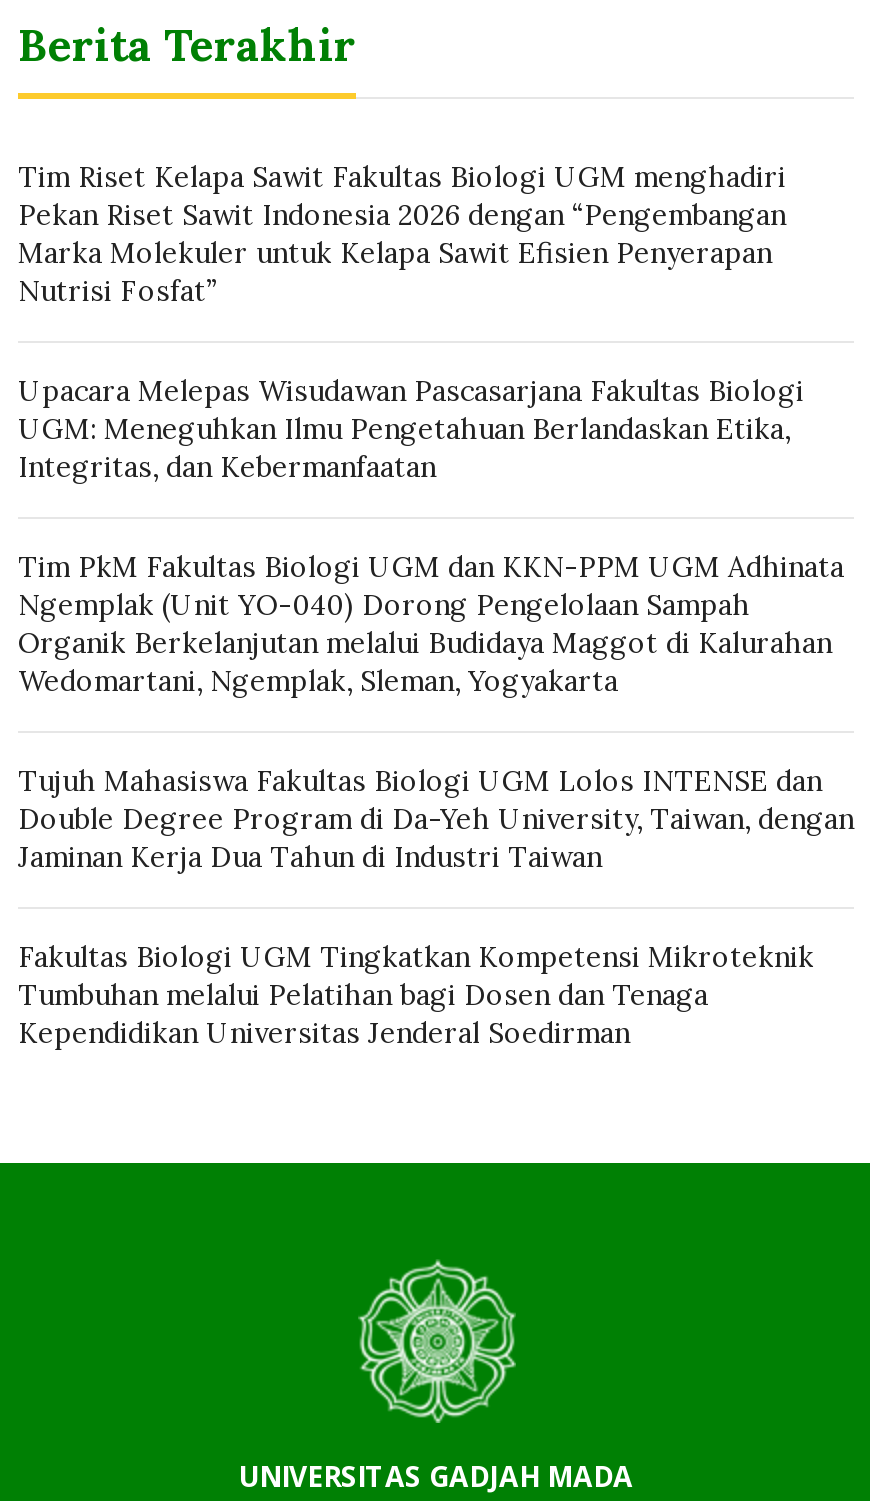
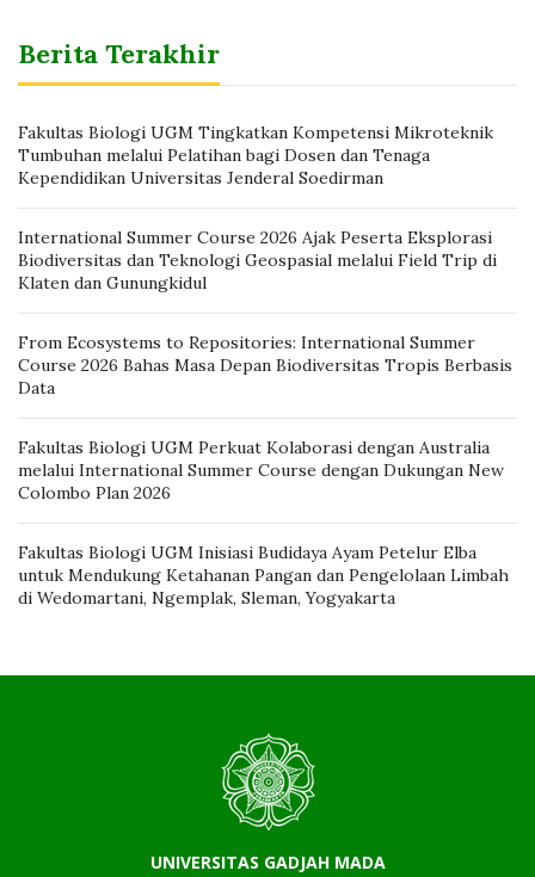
- Tim Riset Kelapa Sawit Fakultas Biologi UGM menghadiri
- Pekan Riset Sawit Indonesia 2026 dengan “Pengembangan
- Marka Molekuler untuk Kelapa Sawit Efisien Penyerapan
- Nutrisi Fosfat”
- Upacara Melepas Wisudawan Pascasarjana Fakultas Biologi
- UGM: Meneguhkan Ilmu Pengetahuan Berlandaskan Etika,
- Integritas, dan Kebermanfaatan
- Tim PkM Fakultas Biologi UGM dan KKN-PPM UGM Adhinata
- Ngemplak (Unit YO-040) Dorong Pengelolaan Sampah
- Organik Berkelanjutan melalui Budidaya Maggot di Kalurahan
- Wedomartani, Ngemplak, Sleman, Yogyakarta
- Tujuh Mahasiswa Fakultas Biologi UGM Lolos INTENSE dan
- Double Degree Program di Da-Yeh University, Taiwan, dengan
- Jaminan Kerja Dua Tahun di Industri Taiwan

moved up: Fakultas Biologi UGM Tingkatkan Kompetensi Mikroteknik | Tumbuhan melalui Pelatihan bagi Dosen dan Tenaga | Kependidikan Universitas Jenderal Soedirman

+ International Summer Course 2026 Ajak Peserta Eksplorasi
+ Biodiversitas dan Teknologi Geospasial melalui Field Trip di
+ Klaten dan Gunungkidul
+ From Ecosystems to Repositories: International Summer
+ Course 2026 Bahas Masa Depan Biodiversitas Tropis Berbasis
+ Data
+ Fakultas Biologi UGM Perkuat Kolaborasi dengan Australia
+ melalui International Summer Course dengan Dukungan New
+ Colombo Plan 2026
+ Fakultas Biologi UGM Inisiasi Budidaya Ayam Petelur Elba
+ untuk Mendukung Ketahanan Pangan dan Pengelolaan Limbah
+ di Wedomartani, Ngemplak, Sleman, Yogyakarta
